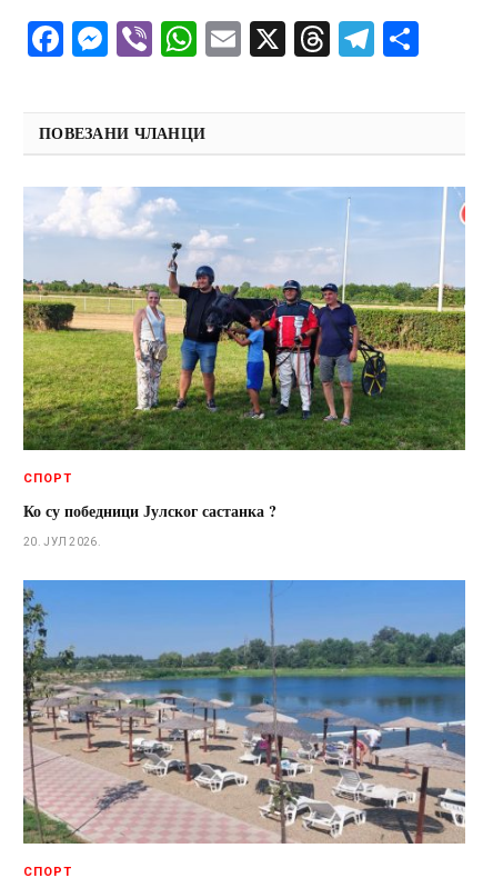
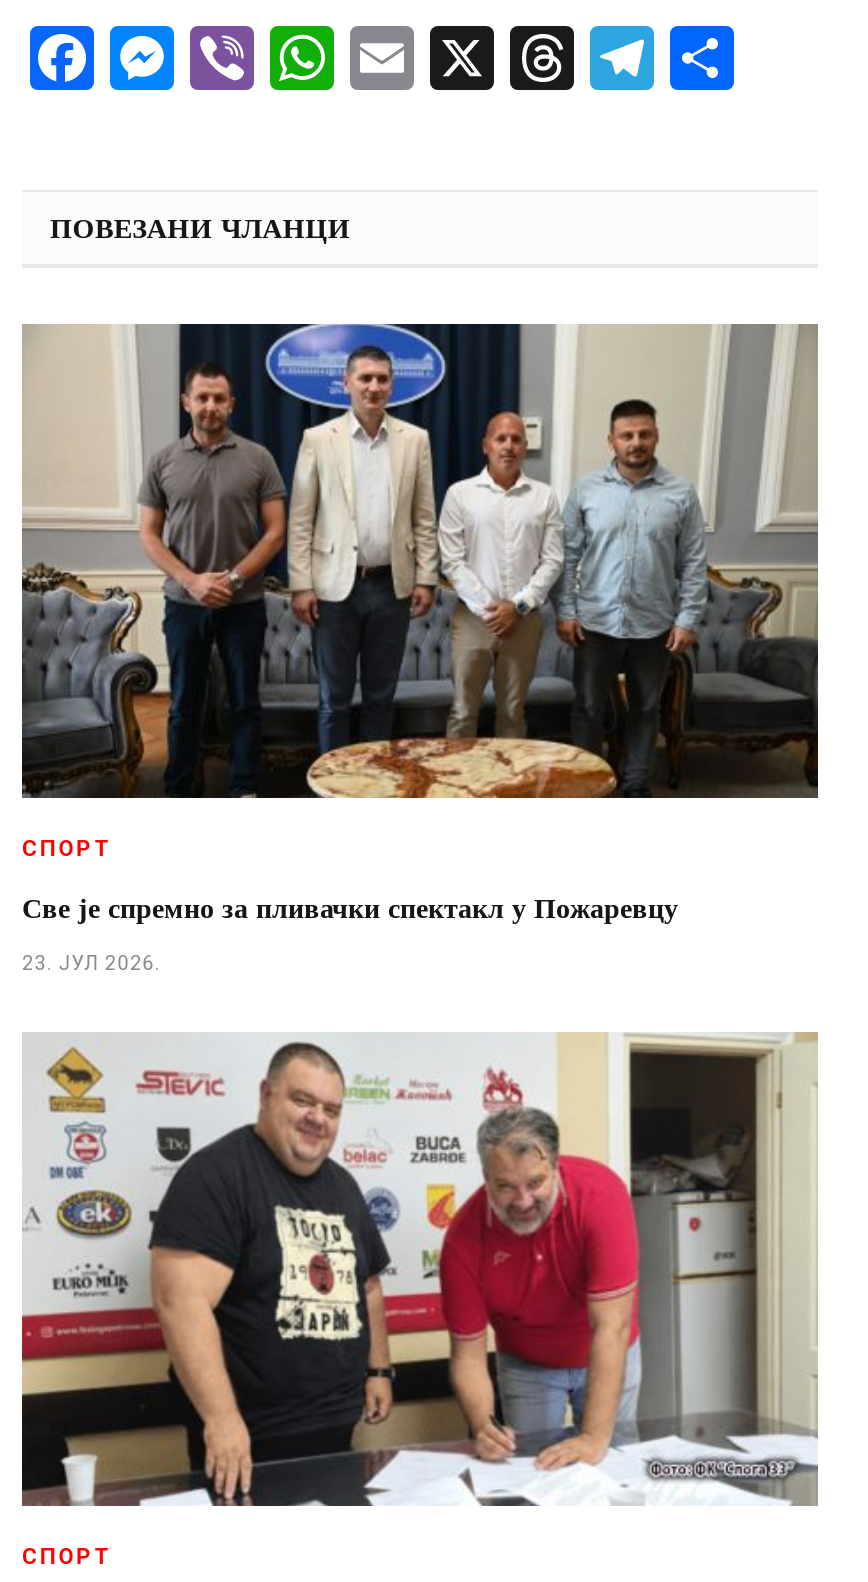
- [image]
+ [image]

- Ко су победници Јулског састанка ?
+ Све је спремно за пливачки спектакл у Пожаревцу

- 20. ЈУЛ 2026.
+ 23. ЈУЛ 2026.

- [image]
+ [image]
